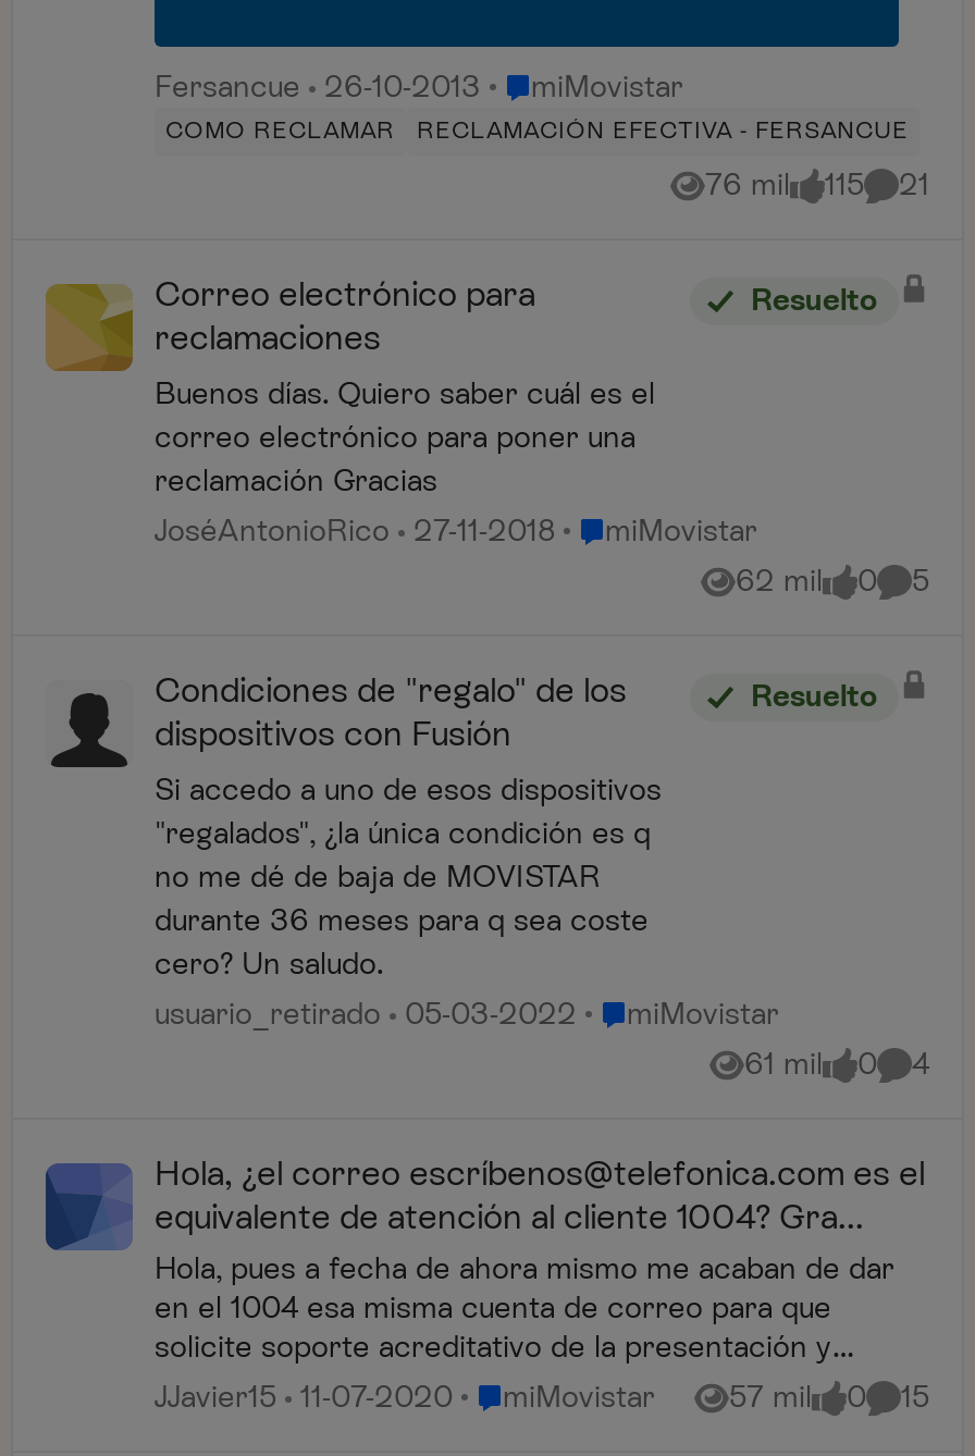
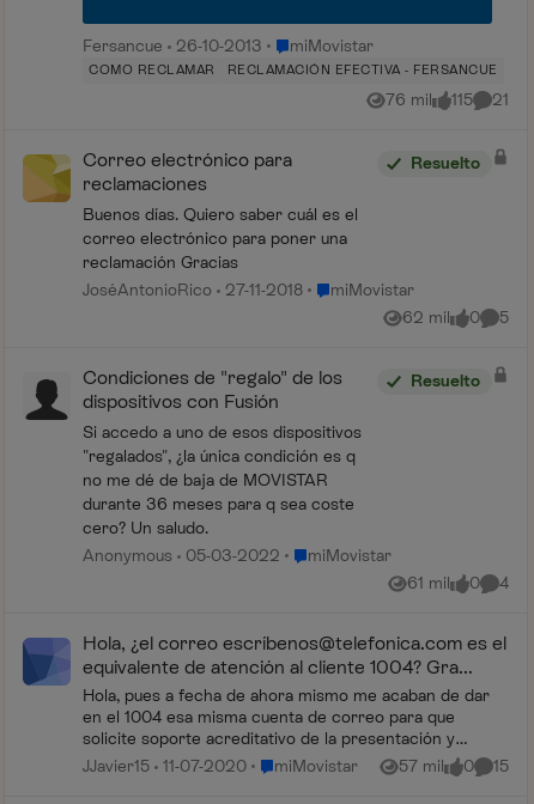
- usuario_retirado
+ Anonymous
